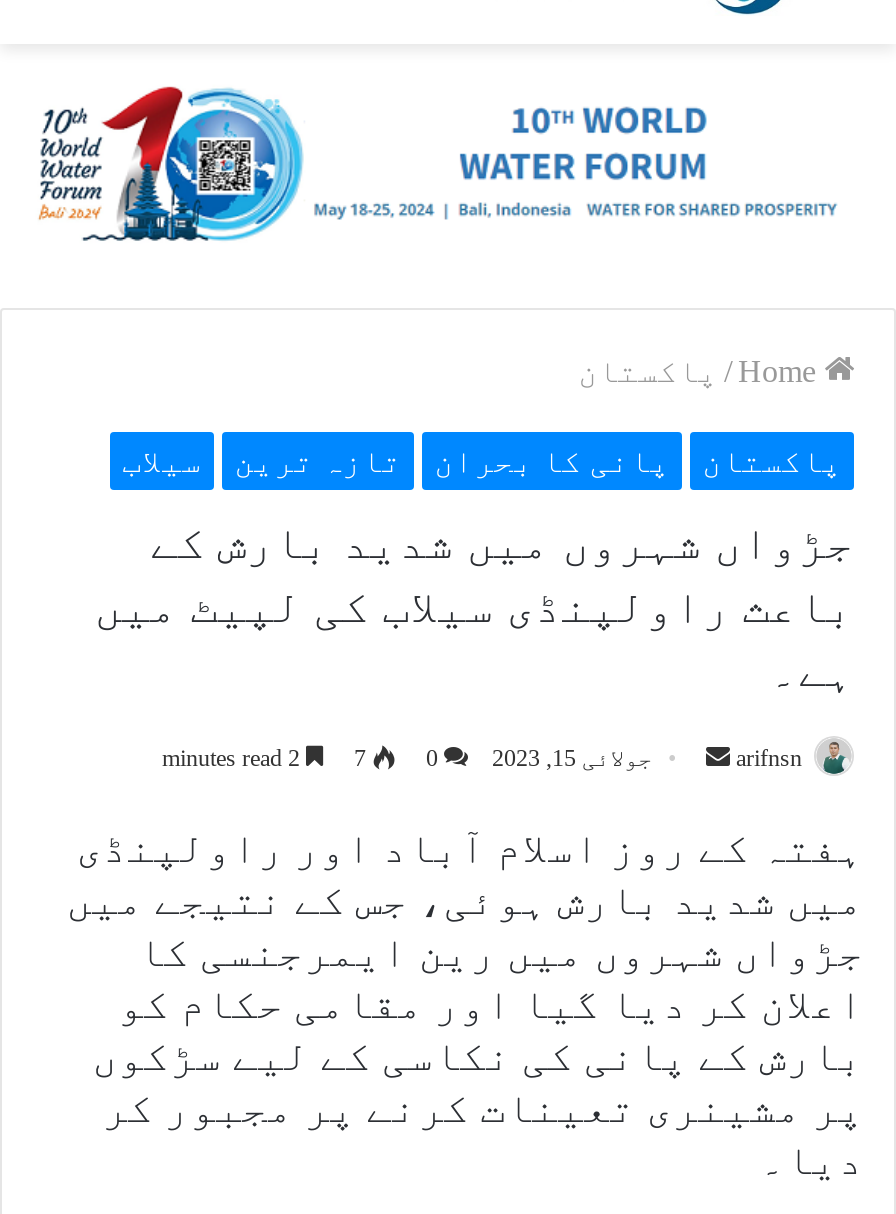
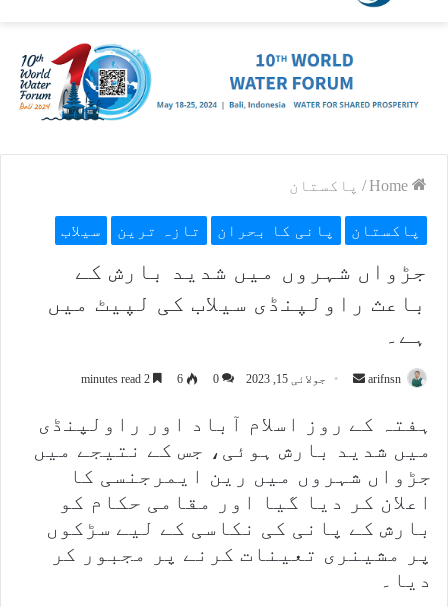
- 7
+ 6
